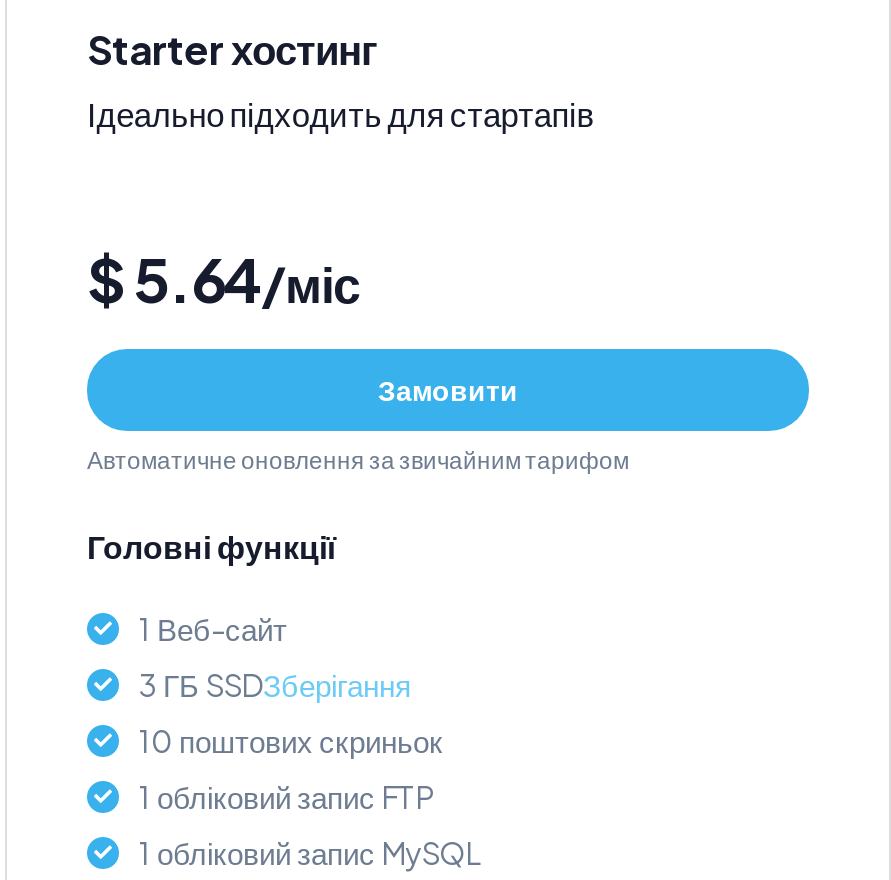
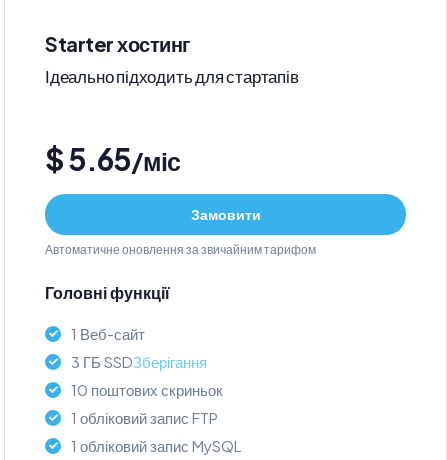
- $5.64/міс
+ $5.65/міс
